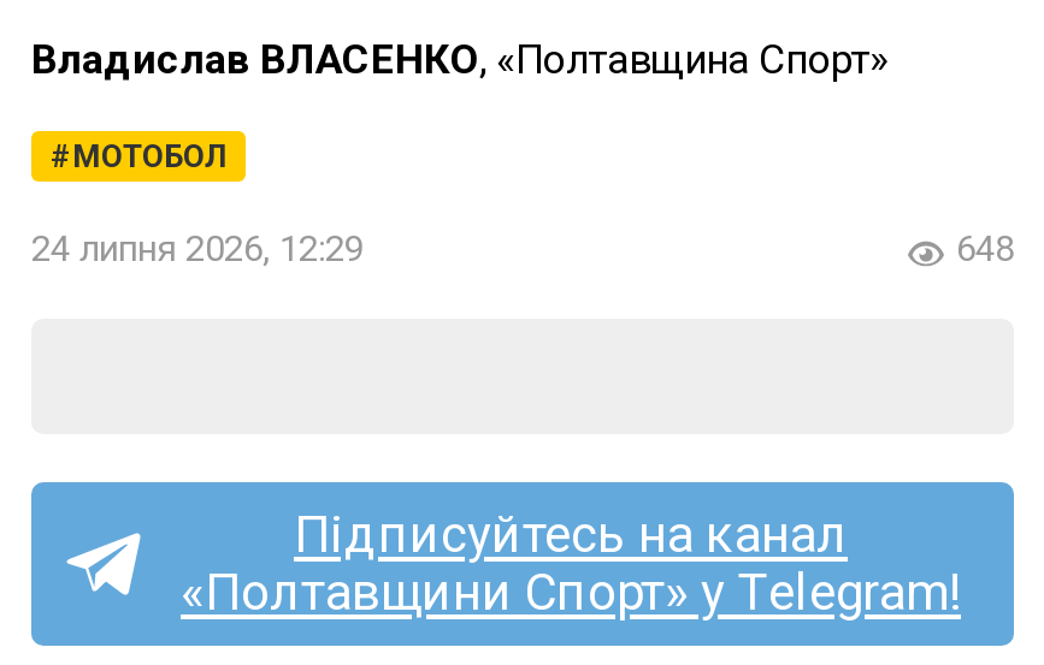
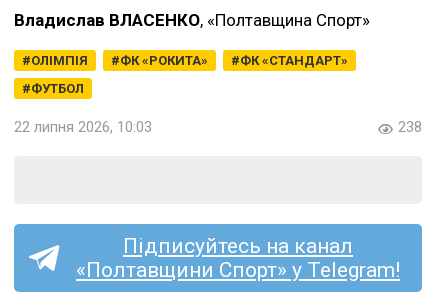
- МОТОБОЛ
- 24 липня 2026, 12:29
- 648
+ ОЛІМПІЯ
+ ФК «РОКИТА»
+ ФК «СТАНДАРТ»
+ ФУТБОЛ
+ 22 липня 2026, 10:03
+ 238
